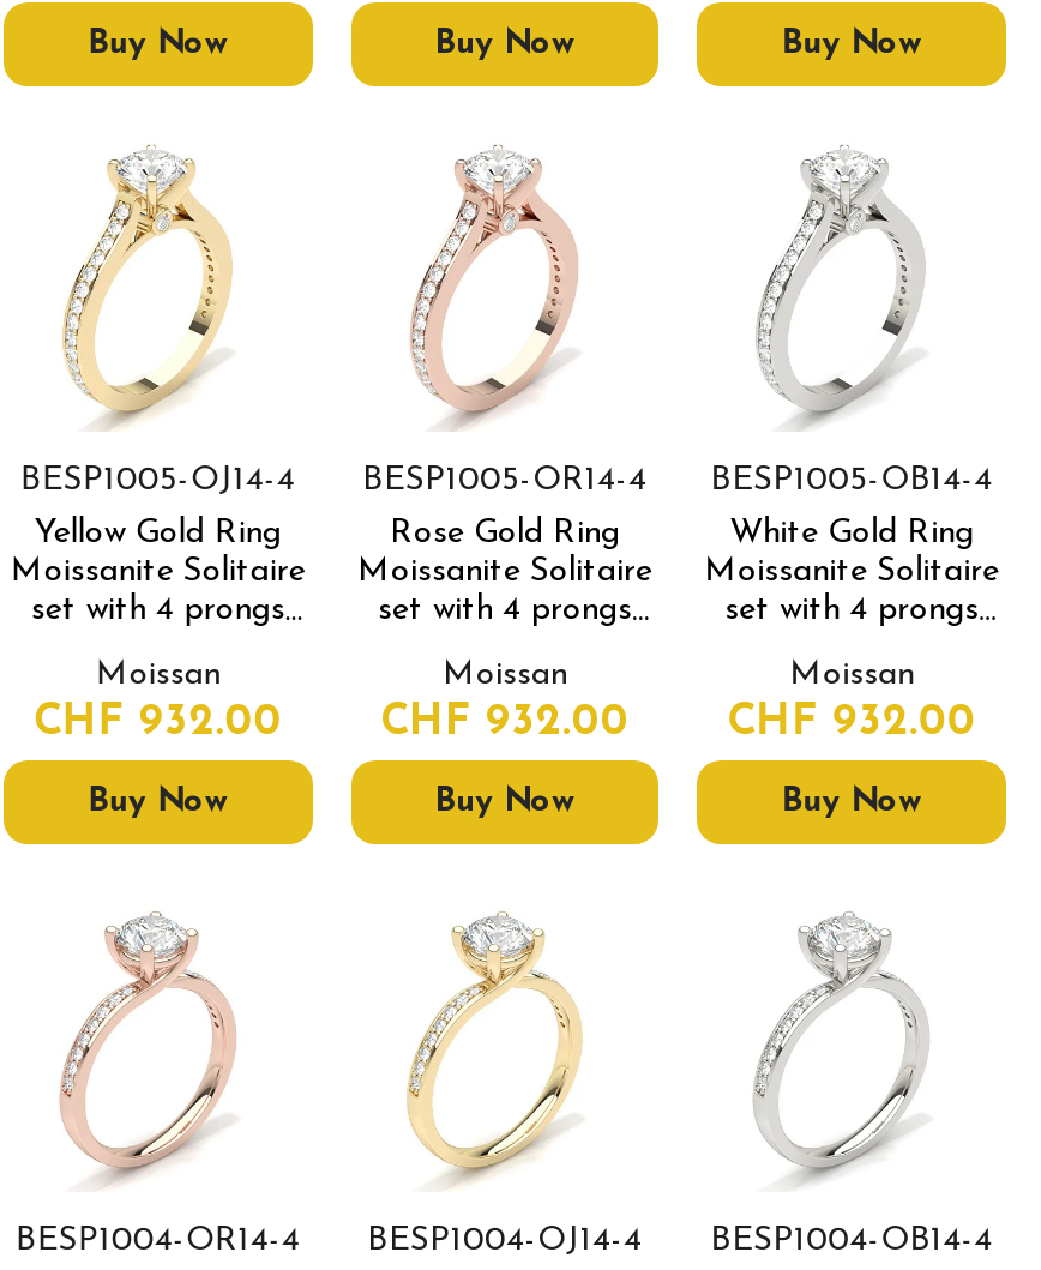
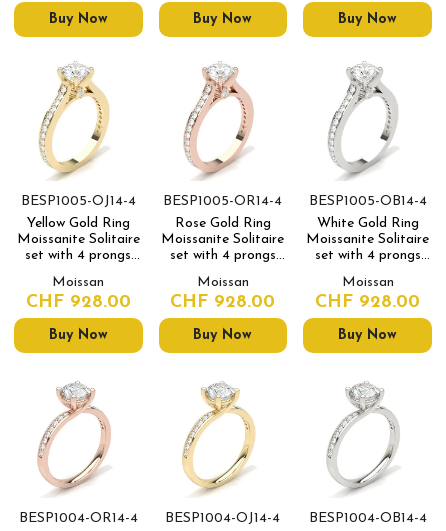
- CHF 932.00
+ CHF 928.00

- CHF 932.00
+ CHF 928.00

- CHF 932.00
+ CHF 928.00
